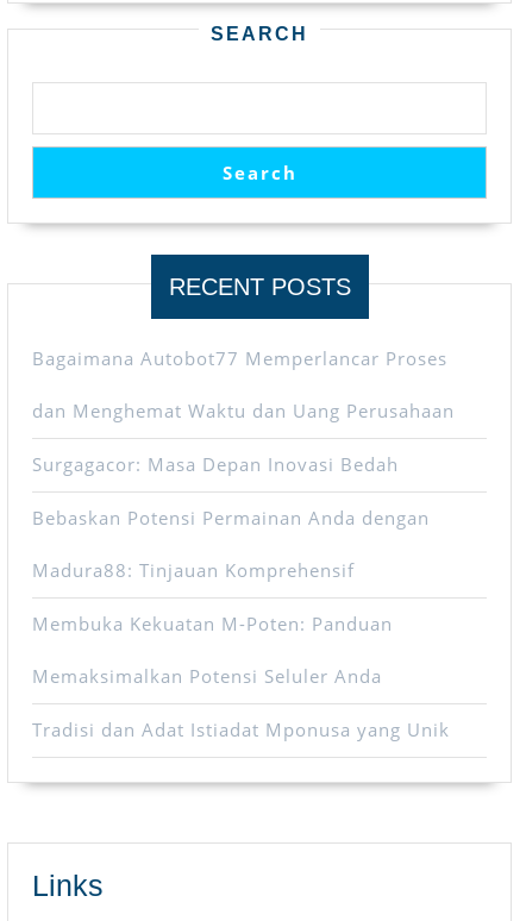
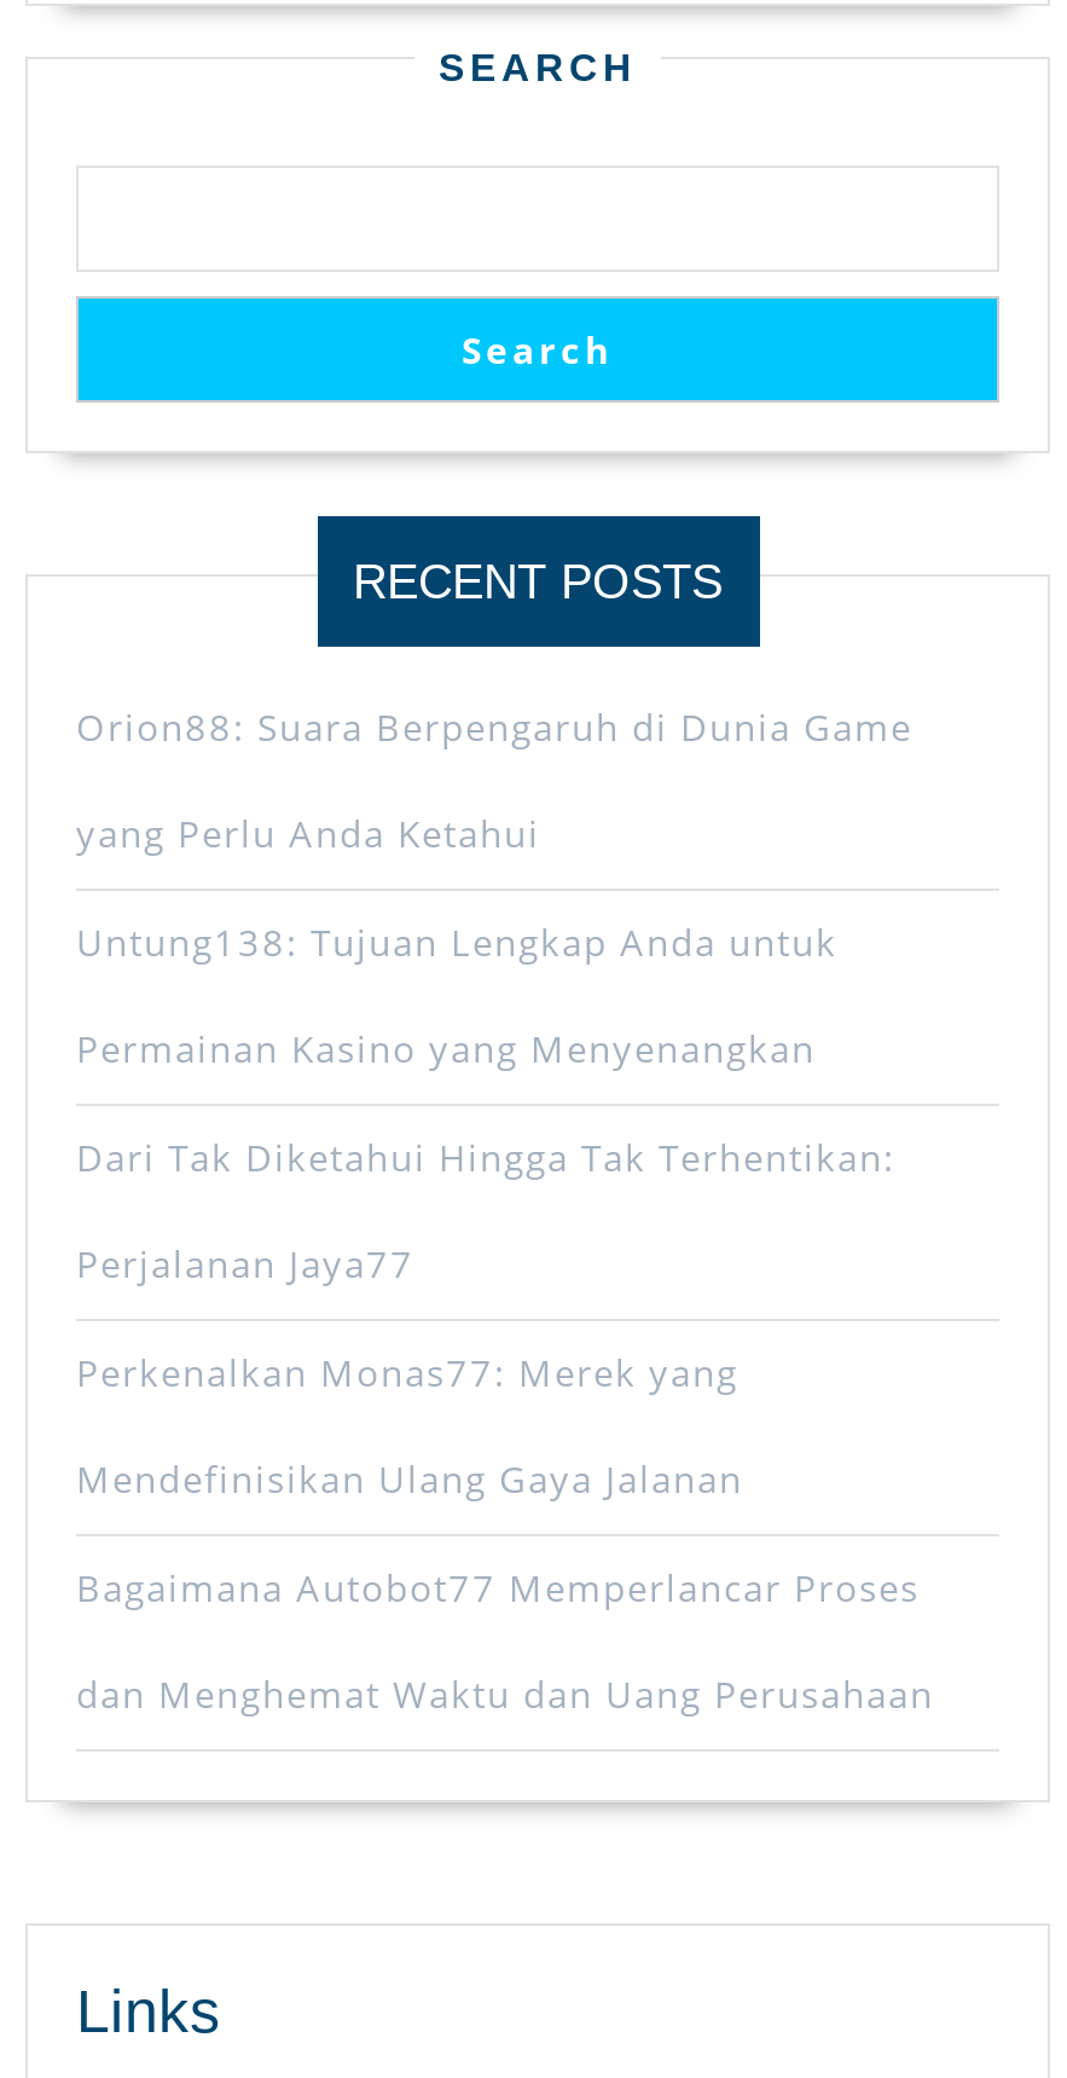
+ Orion88: Suara Berpengaruh di Dunia Game
+ yang Perlu Anda Ketahui
+ Untung138: Tujuan Lengkap Anda untuk
+ Permainan Kasino yang Menyenangkan
+ Dari Tak Diketahui Hingga Tak Terhentikan:
+ Perjalanan Jaya77
+ Perkenalkan Monas77: Merek yang
+ Mendefinisikan Ulang Gaya Jalanan

moved down: Bagaimana Autobot77 Memperlancar Proses | dan Menghemat Waktu dan Uang Perusahaan

- Surgagacor: Masa Depan Inovasi Bedah
- Bebaskan Potensi Permainan Anda dengan
- Madura88: Tinjauan Komprehensif
- Membuka Kekuatan M-Poten: Panduan
- Memaksimalkan Potensi Seluler Anda
- Tradisi dan Adat Istiadat Mponusa yang Unik
